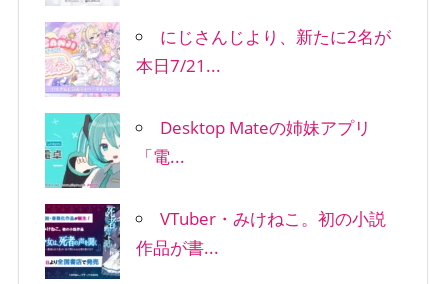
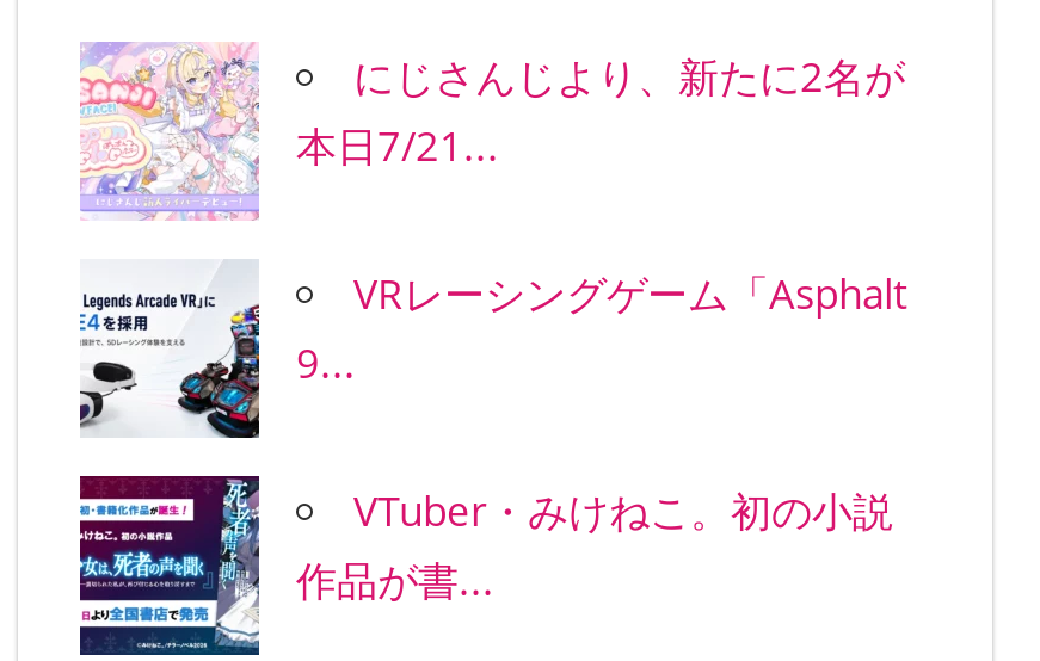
- [image]
- Desktop Mateの姉妹アプリ
- 「電...
+ [image]
+ VRレーシングゲーム「Asphalt
+ 9...
